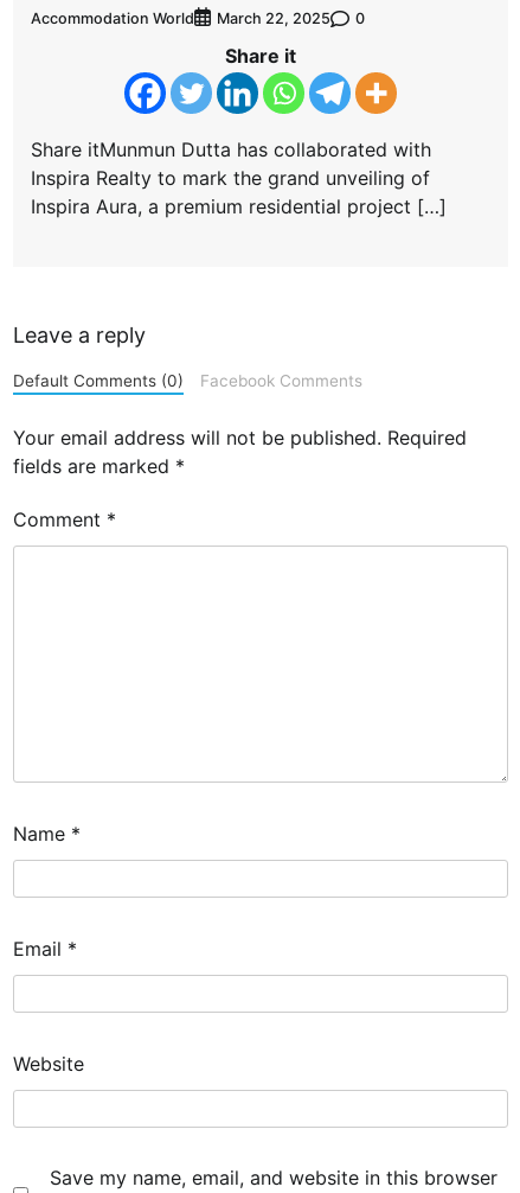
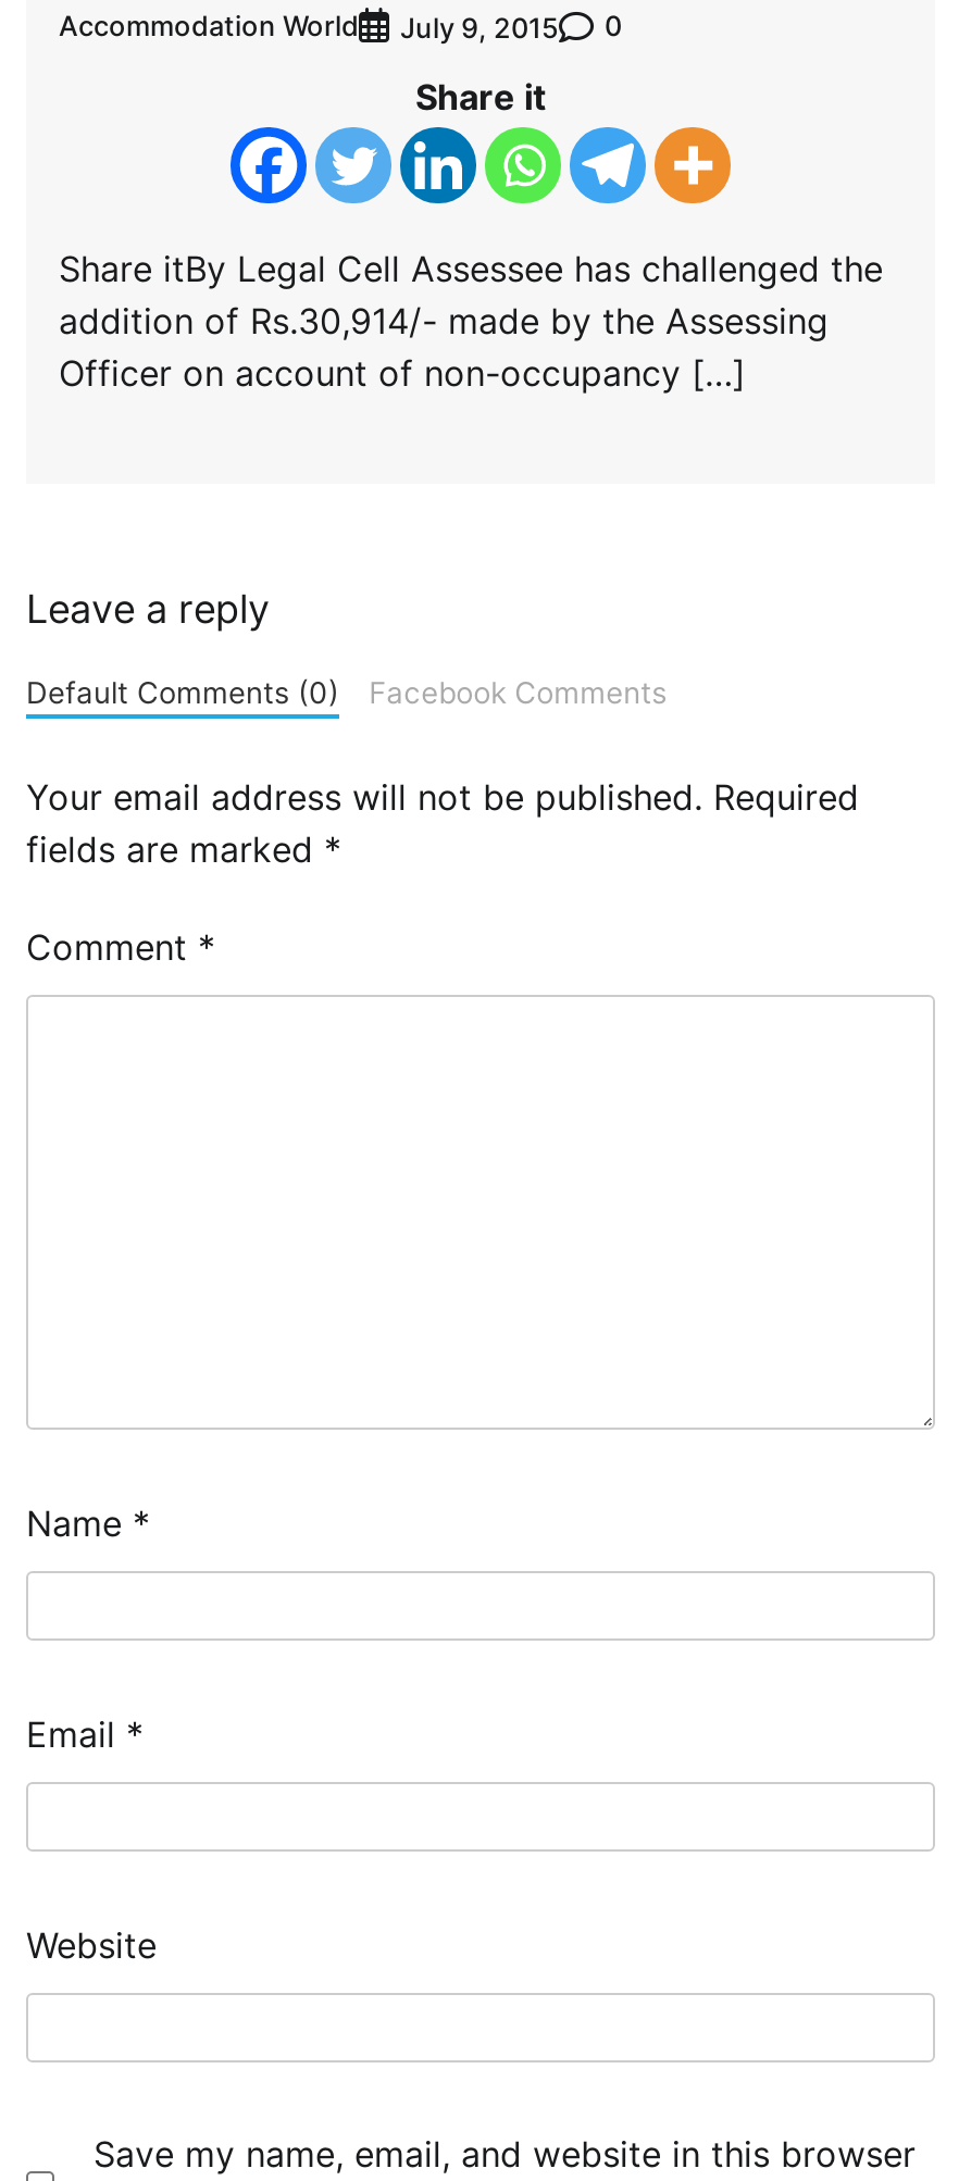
- Accommodation World March 22, 2025 0
+ Accommodation World July 9, 2015 0

- Share itMunmun Dutta has collaborated with
- Inspira Realty to mark the grand unveiling of
- Inspira Aura, a premium residential project […]
+ Share itBy Legal Cell Assessee has challenged the
+ addition of Rs.30,914/- made by the Assessing
+ Officer on account of non-occupancy […]
